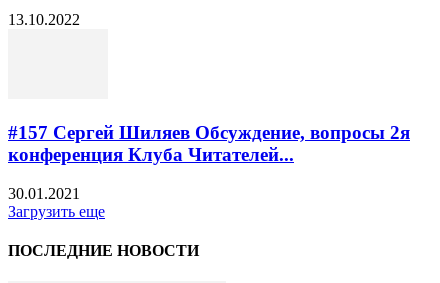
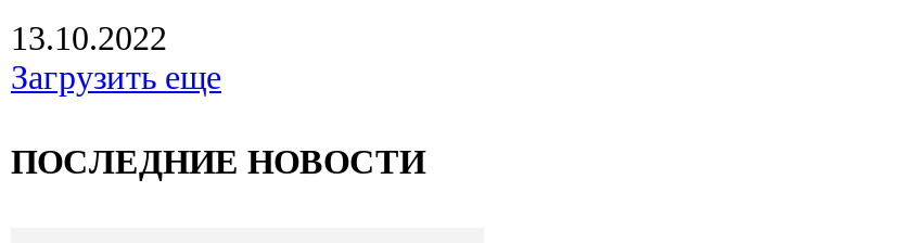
- #157 Сергей Шиляев Обсуждение, вопросы 2я
- конференция Клуба Читателей...
- 30.01.2021
